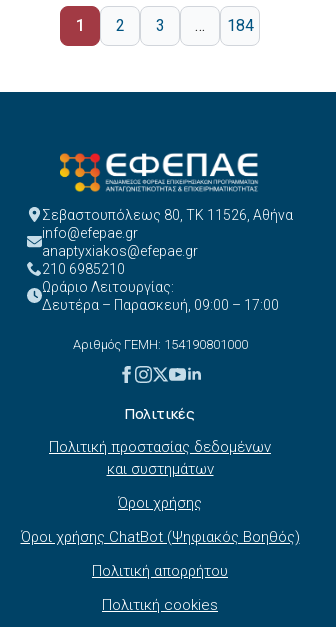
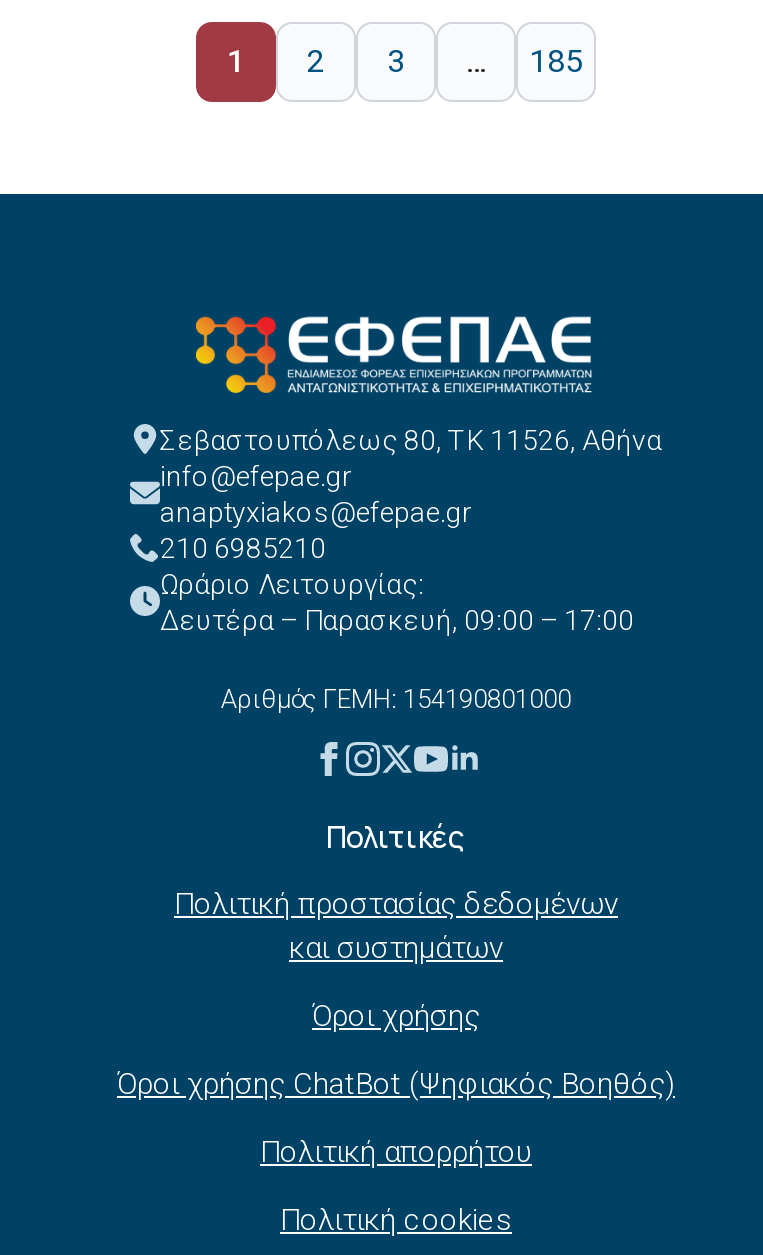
- 184
+ 185
